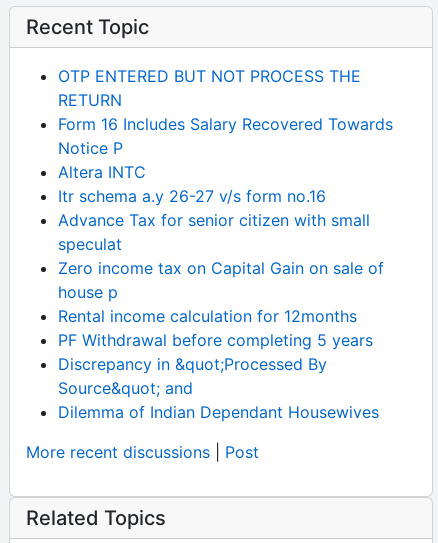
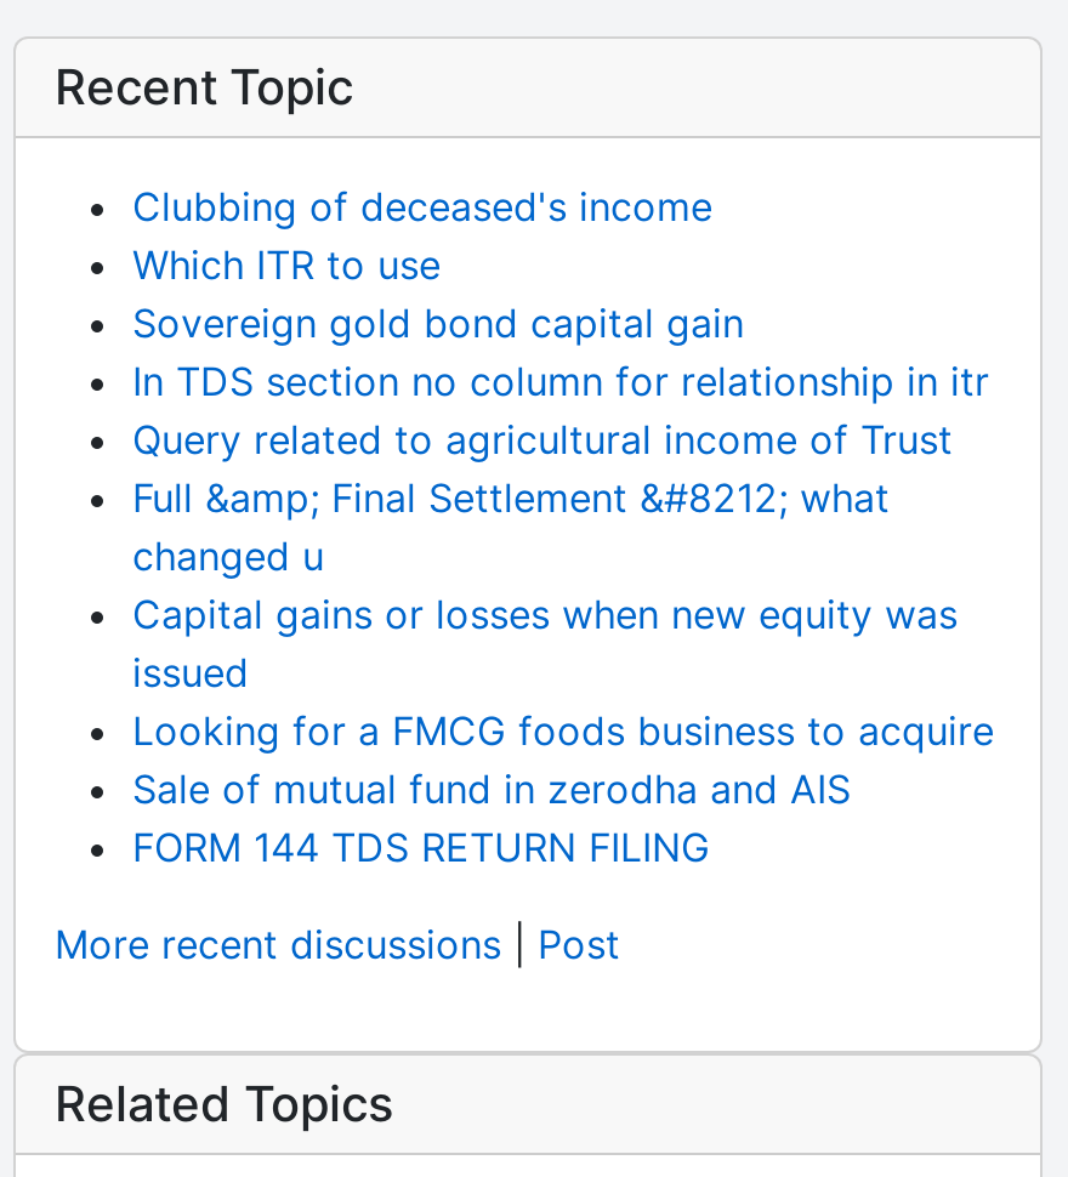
- OTP ENTERED BUT NOT PROCESS THE
- RETURN
- Form 16 Includes Salary Recovered Towards
- Notice P
- Altera INTC
- Itr schema a.y 26-27 v/s form no.16
- Advance Tax for senior citizen with small
- speculat
- Zero income tax on Capital Gain on sale of
- house p
- Rental income calculation for 12months
- PF Withdrawal before completing 5 years
- Discrepancy in &quot;Processed By
- Source&quot; and
- Dilemma of Indian Dependant Housewives
+ Clubbing of deceased's income
+ Which ITR to use
+ Sovereign gold bond capital gain
+ In TDS section no column for relationship in itr
+ Query related to agricultural income of Trust
+ Full &amp; Final Settlement &#8212; what
+ changed u
+ Capital gains or losses when new equity was
+ issued
+ Looking for a FMCG foods business to acquire
+ Sale of mutual fund in zerodha and AIS
+ FORM 144 TDS RETURN FILING
